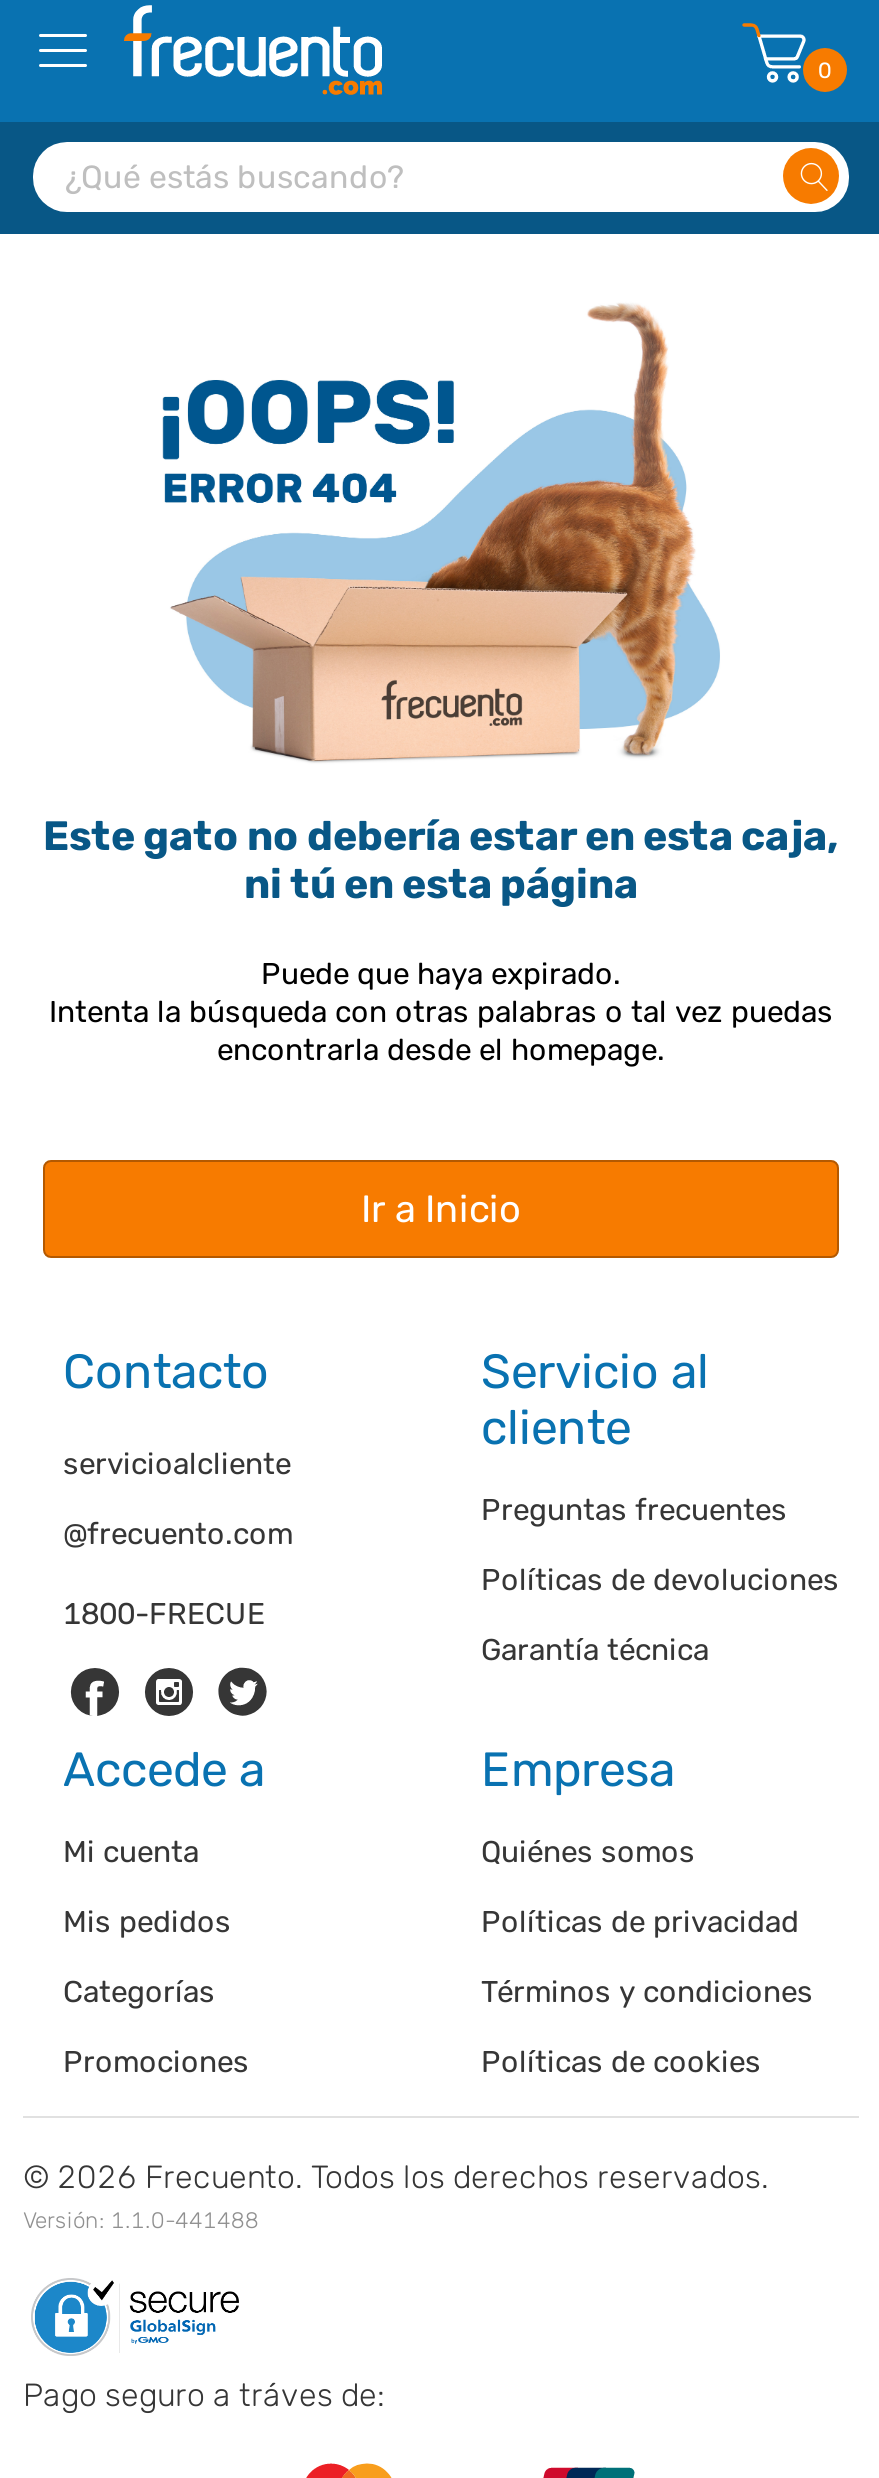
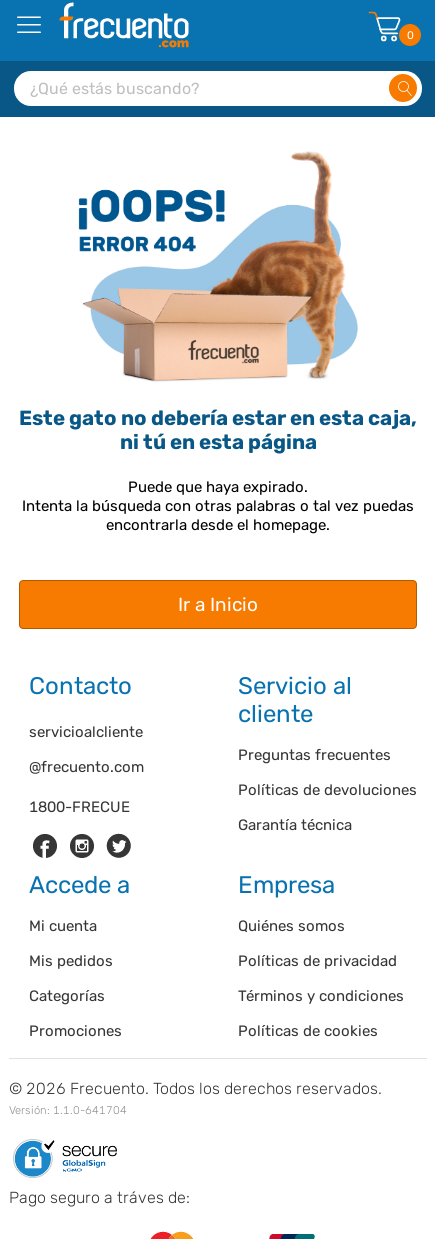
- Versión: 1.1.0-441488
+ Versión: 1.1.0-641704
